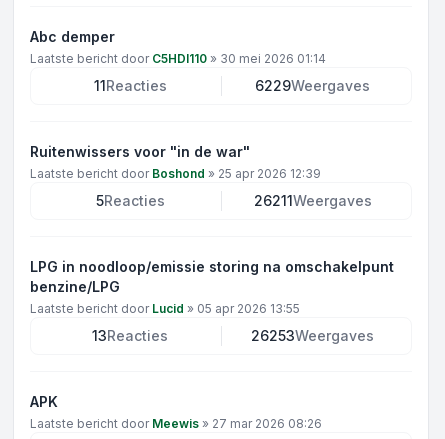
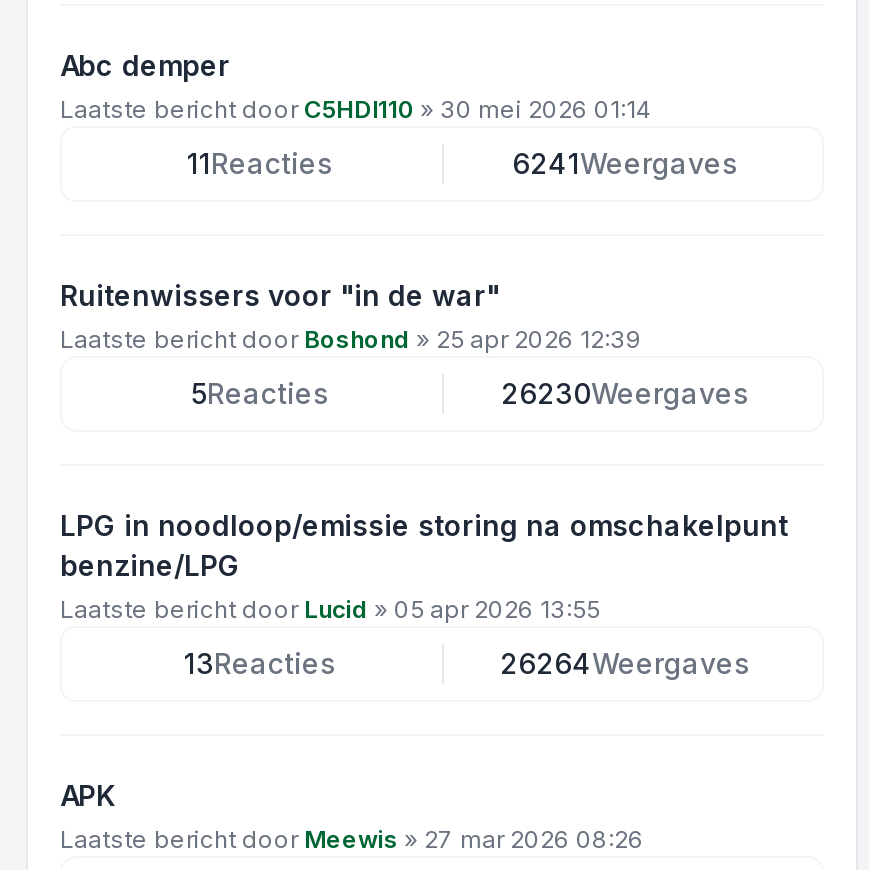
- 6229Weergaves
+ 6241Weergaves

- 26211Weergaves
+ 26230Weergaves

- 26253Weergaves
+ 26264Weergaves
